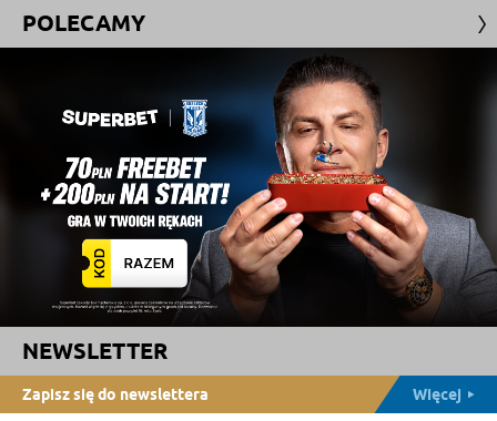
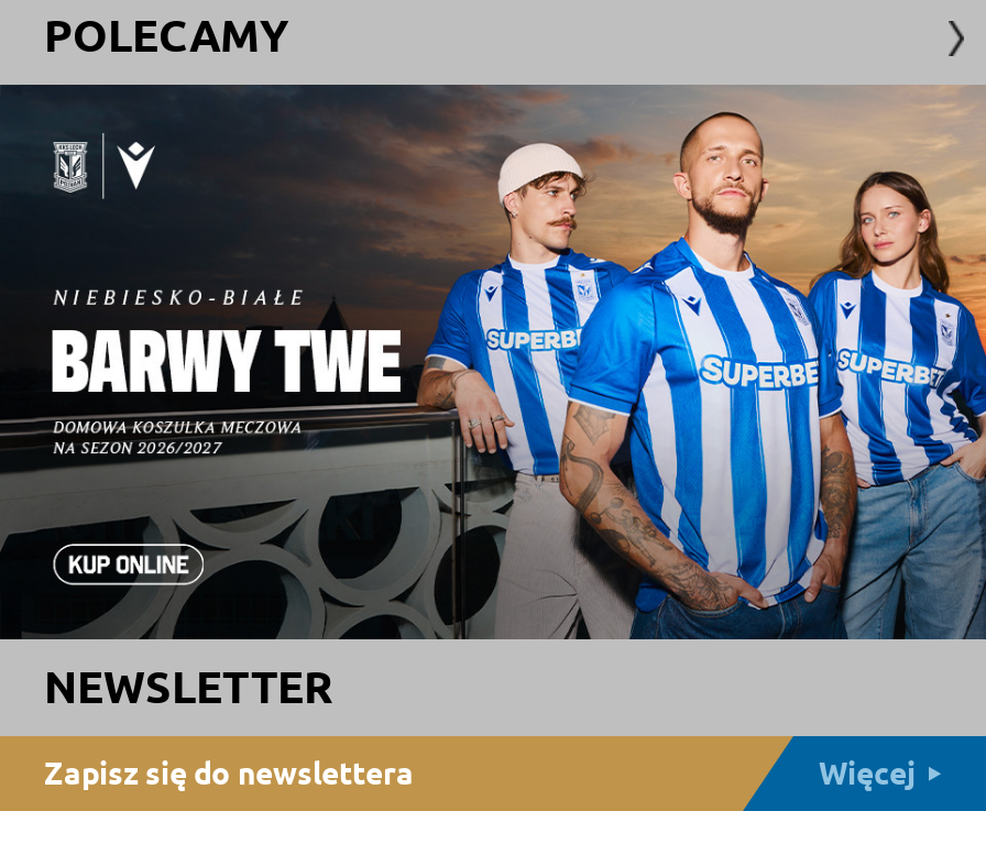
- [image]
+ [image]
